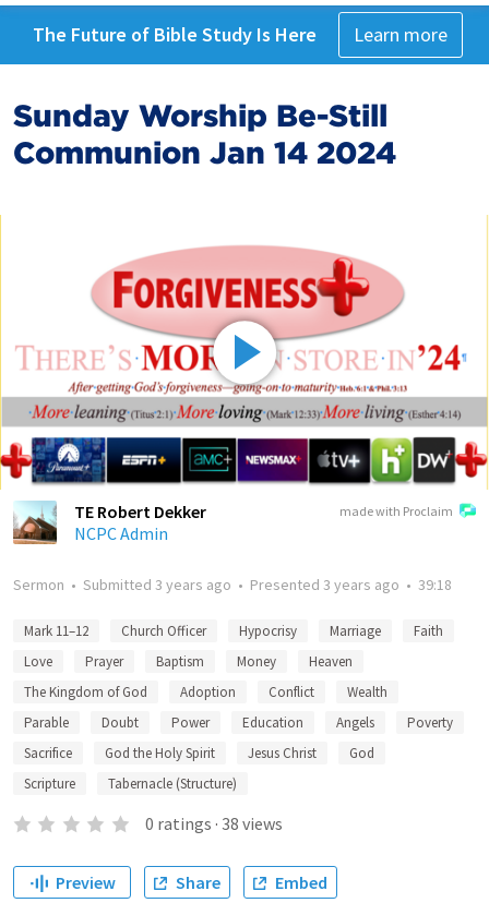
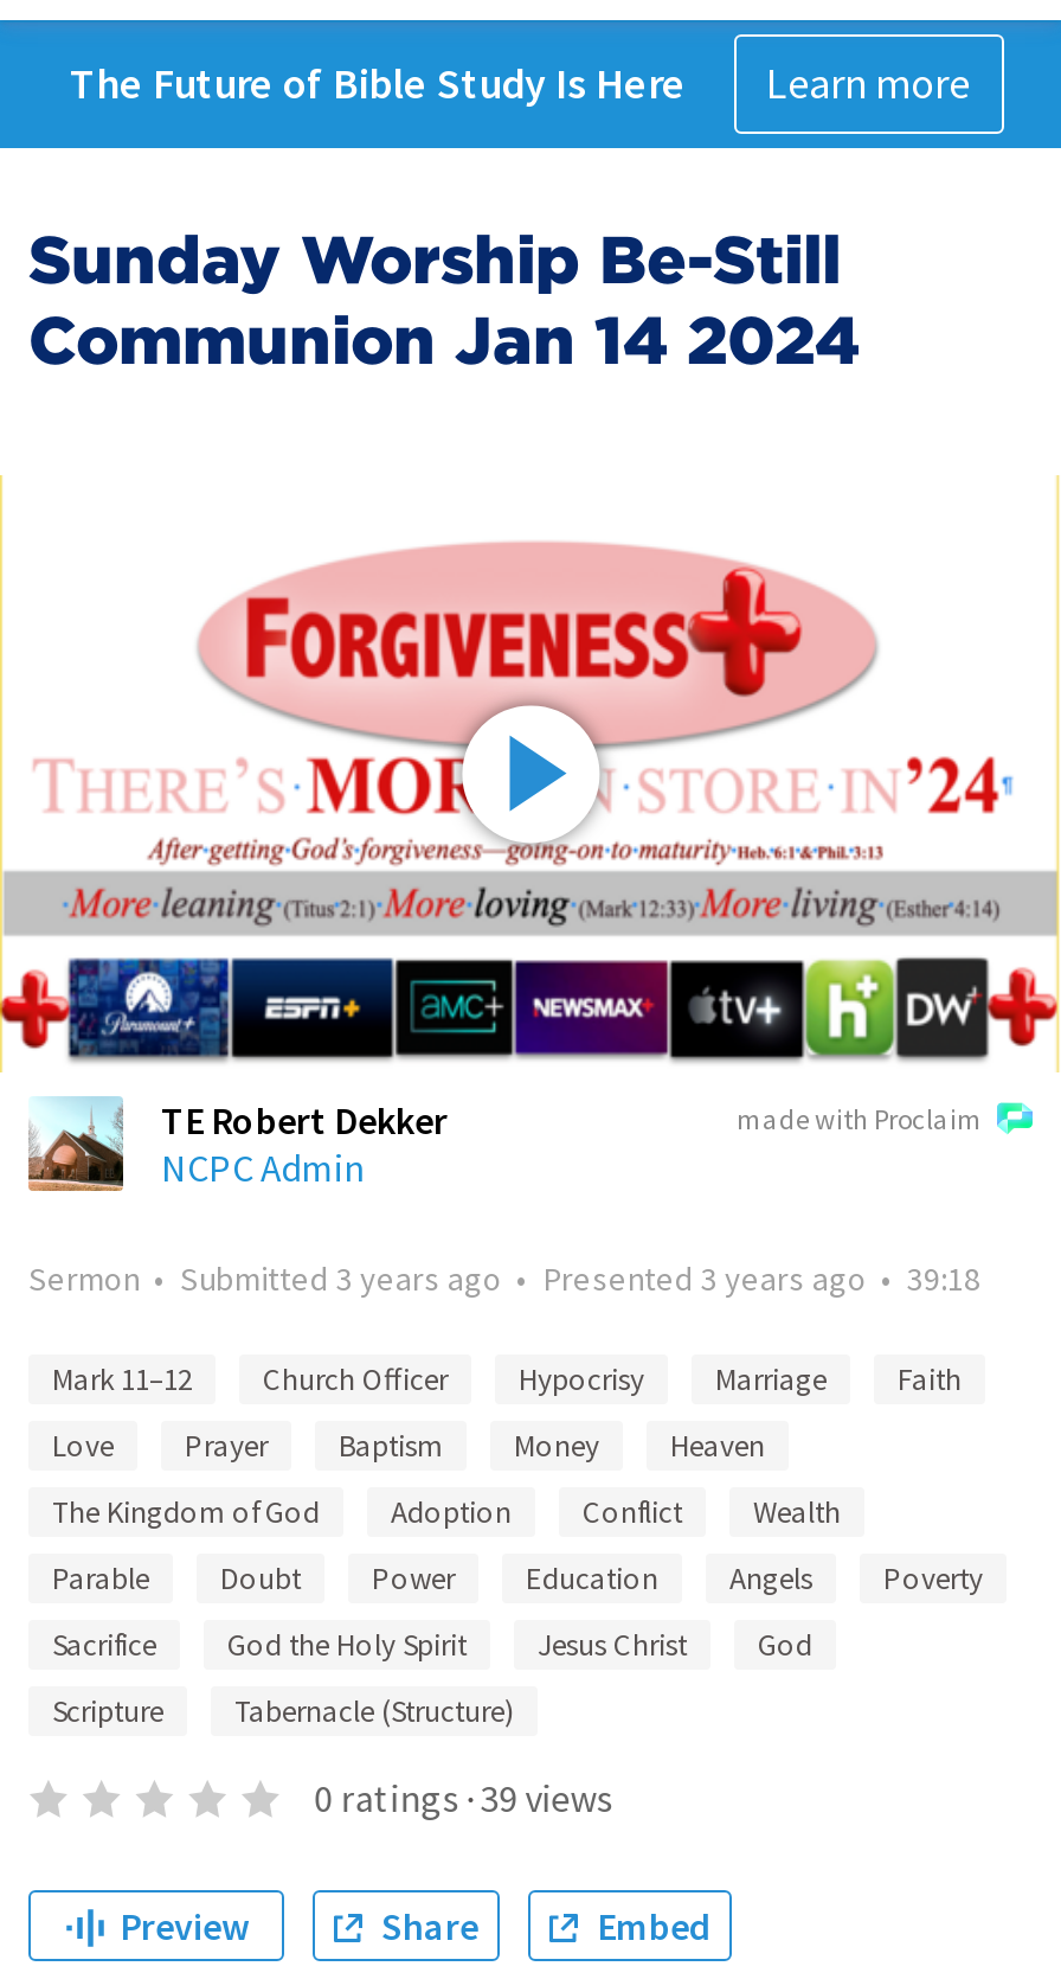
- 0 ratings · 38 views
+ 0 ratings · 39 views
